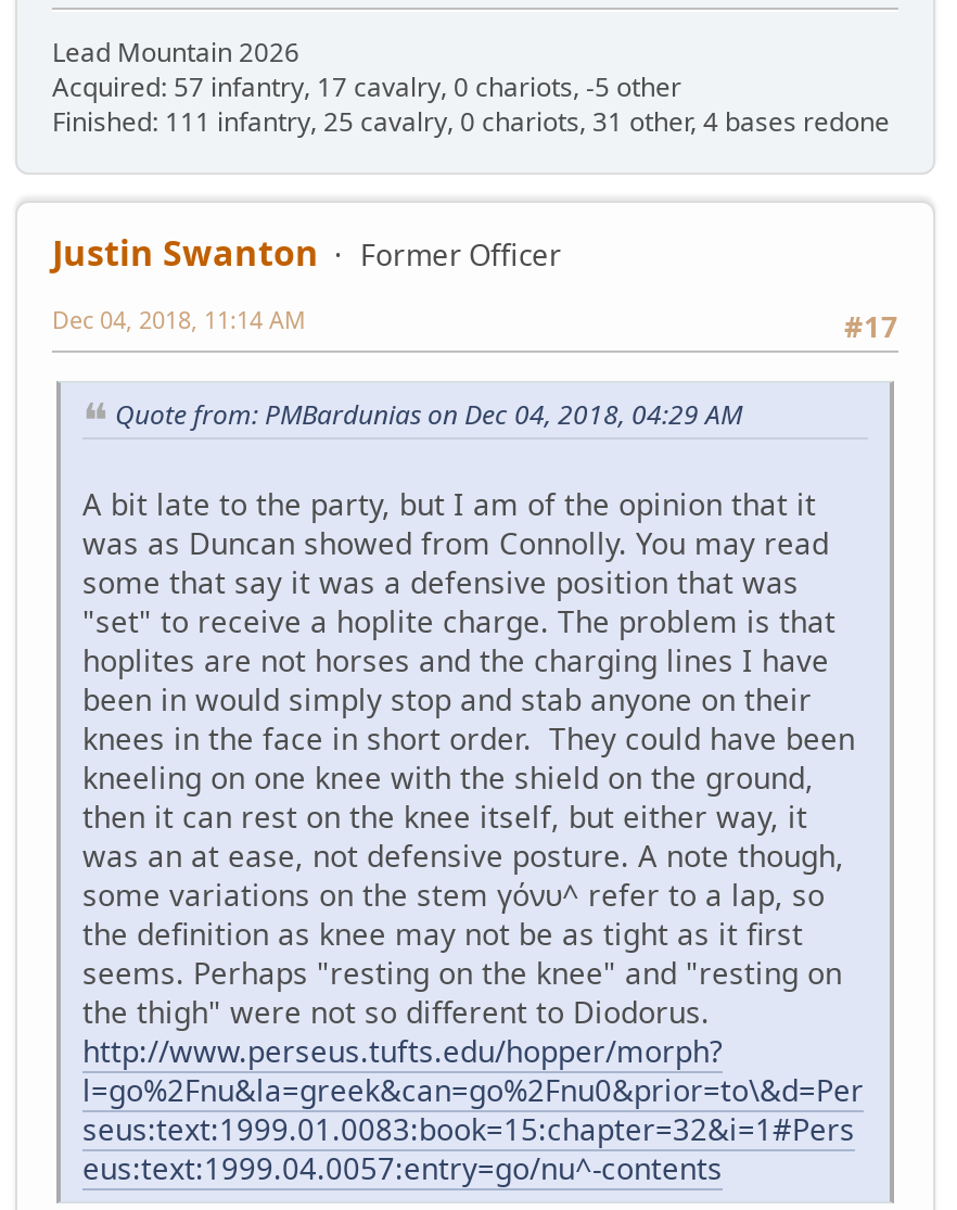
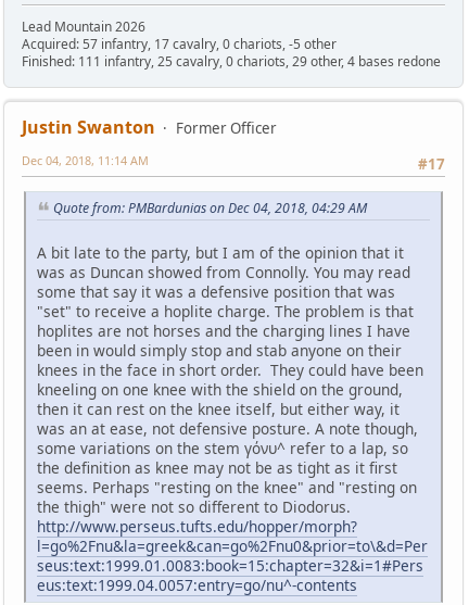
- Finished: 111 infantry, 25 cavalry, 0 chariots, 31 other, 4 bases redone
+ Finished: 111 infantry, 25 cavalry, 0 chariots, 29 other, 4 bases redone
